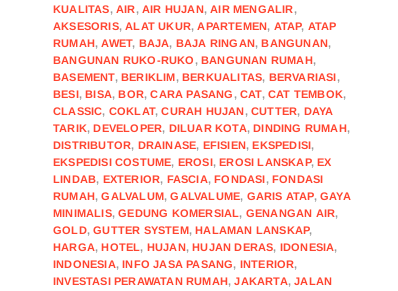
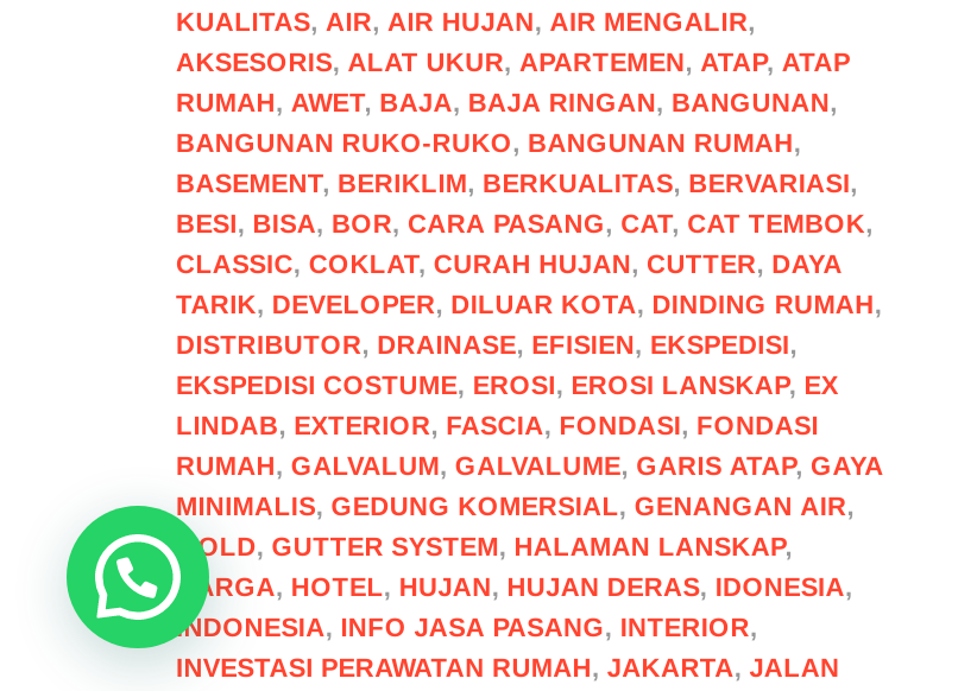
+ [image]
